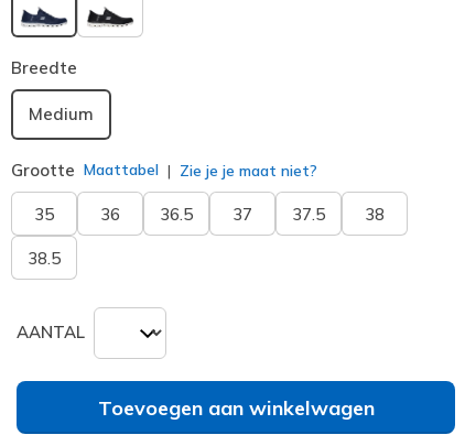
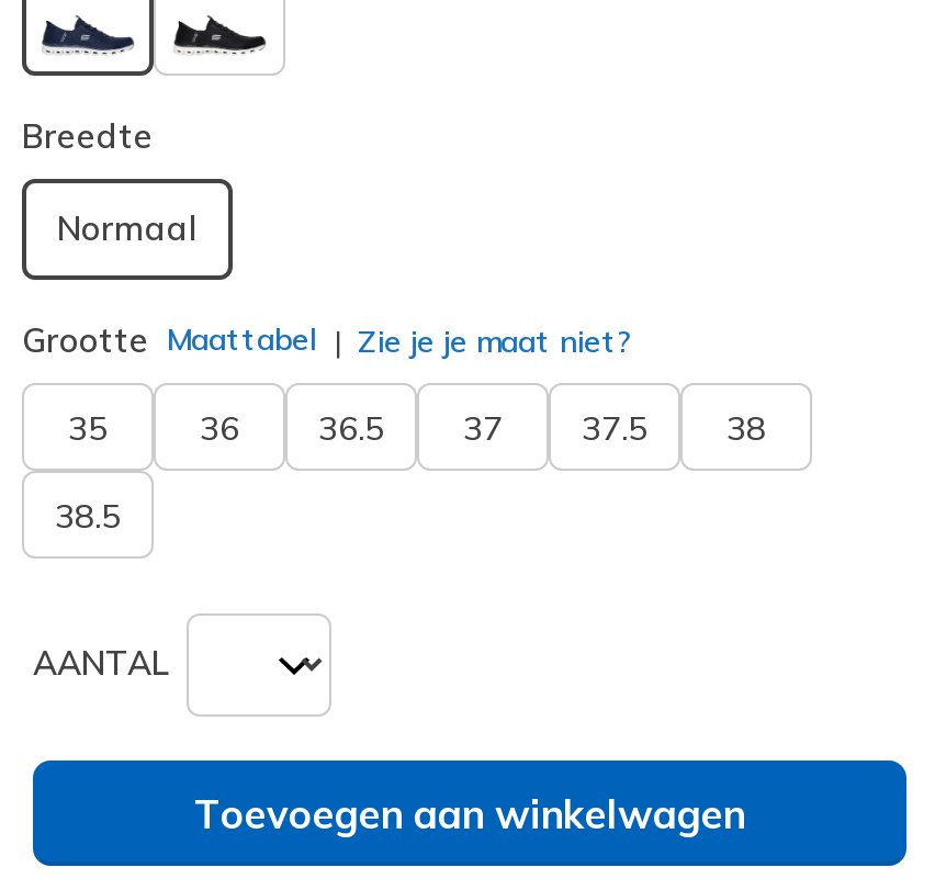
- Medium
+ Normaal
